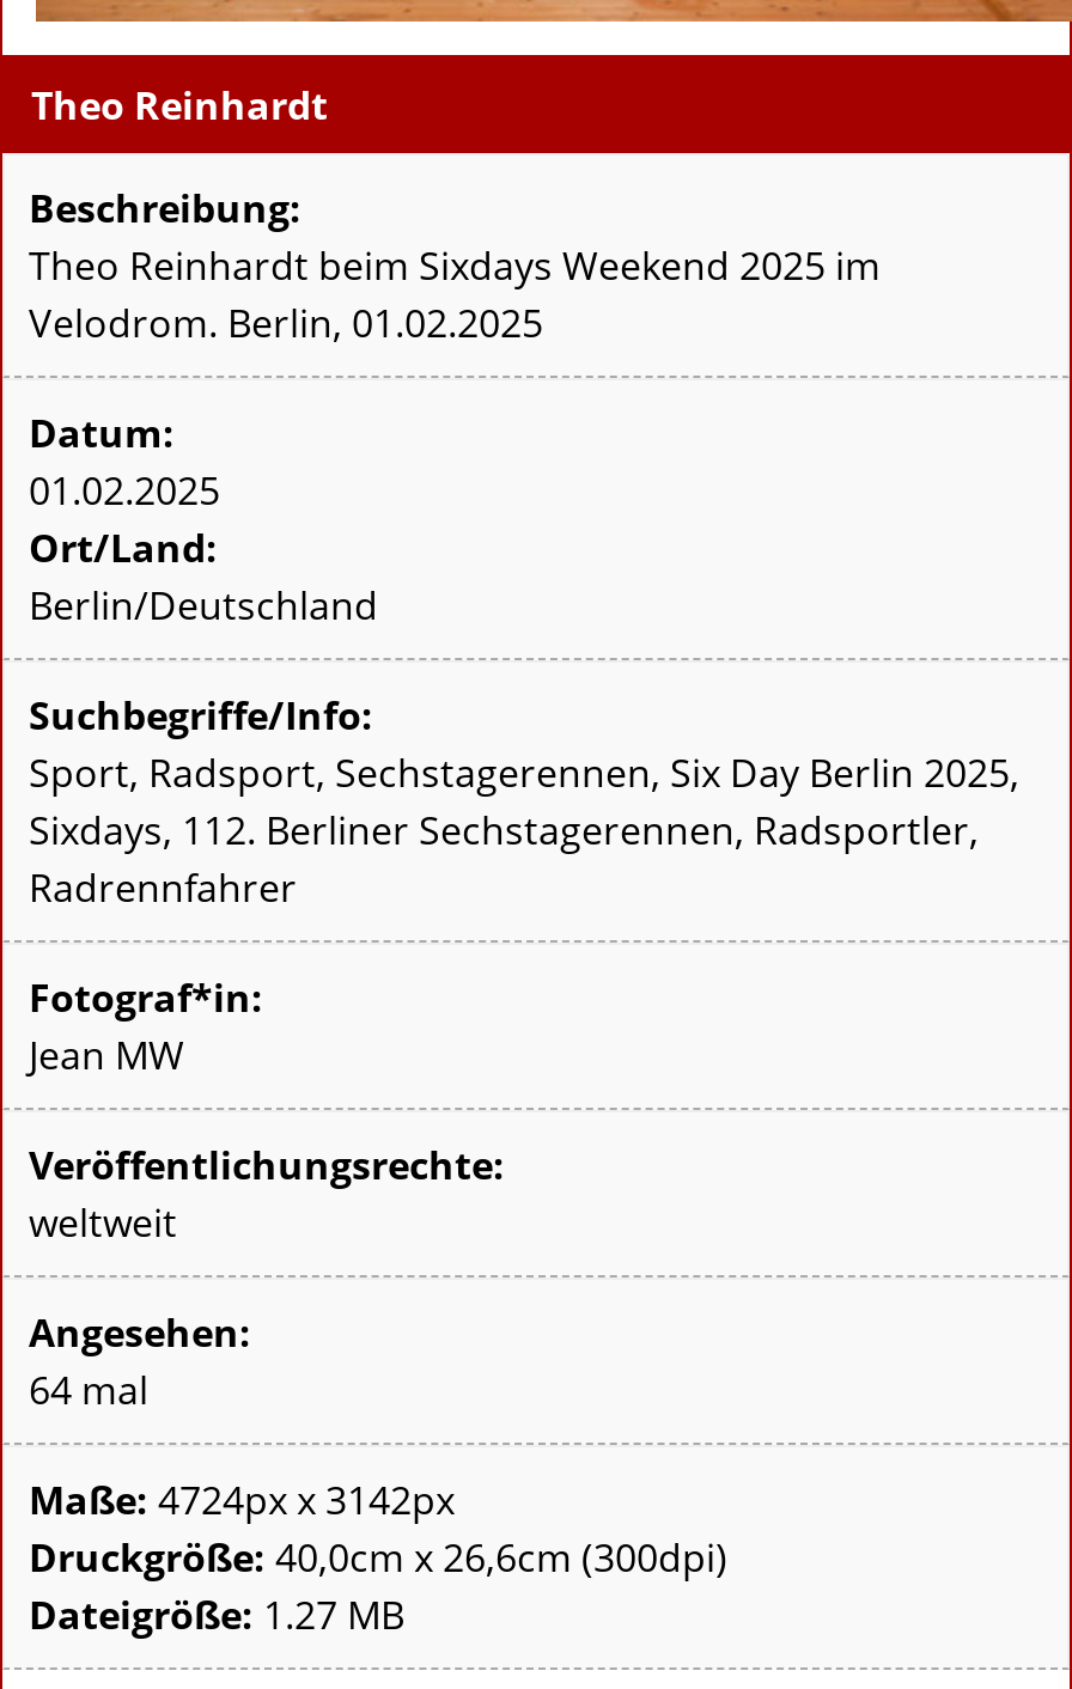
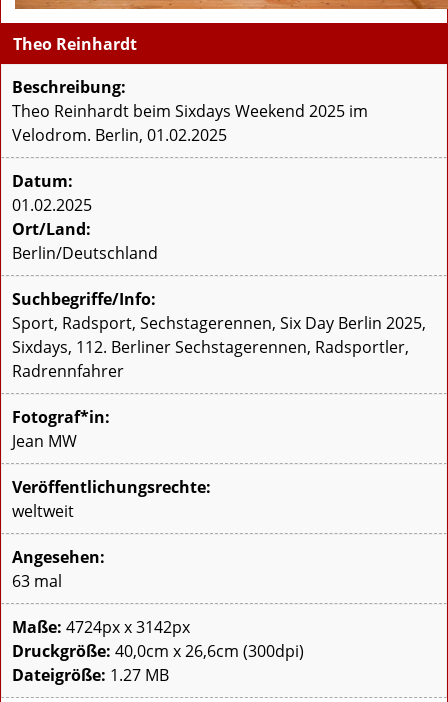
- 64 mal
+ 63 mal
